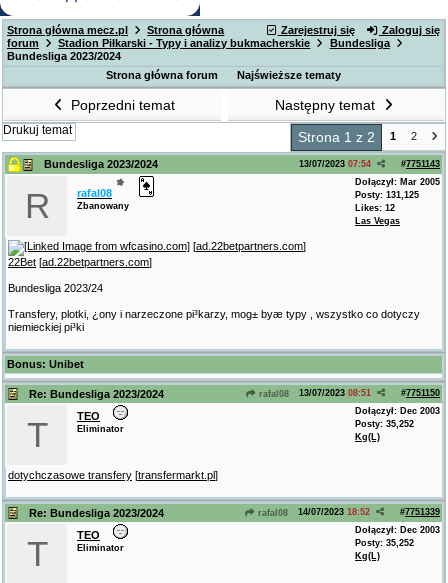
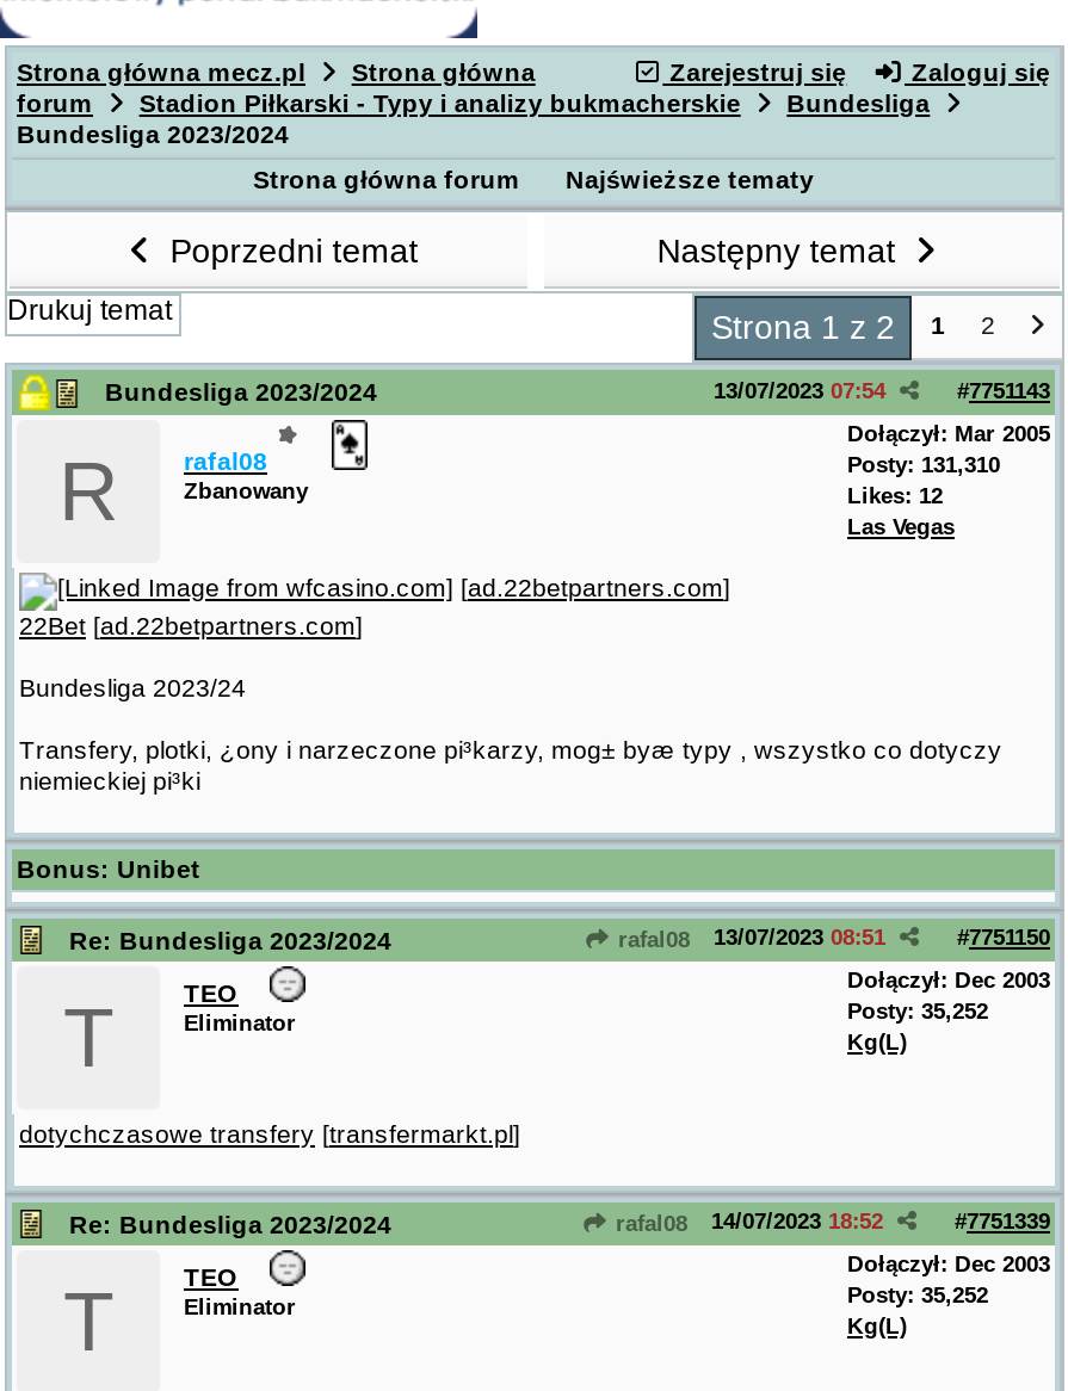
- Posty: 131,125
+ Posty: 131,310
